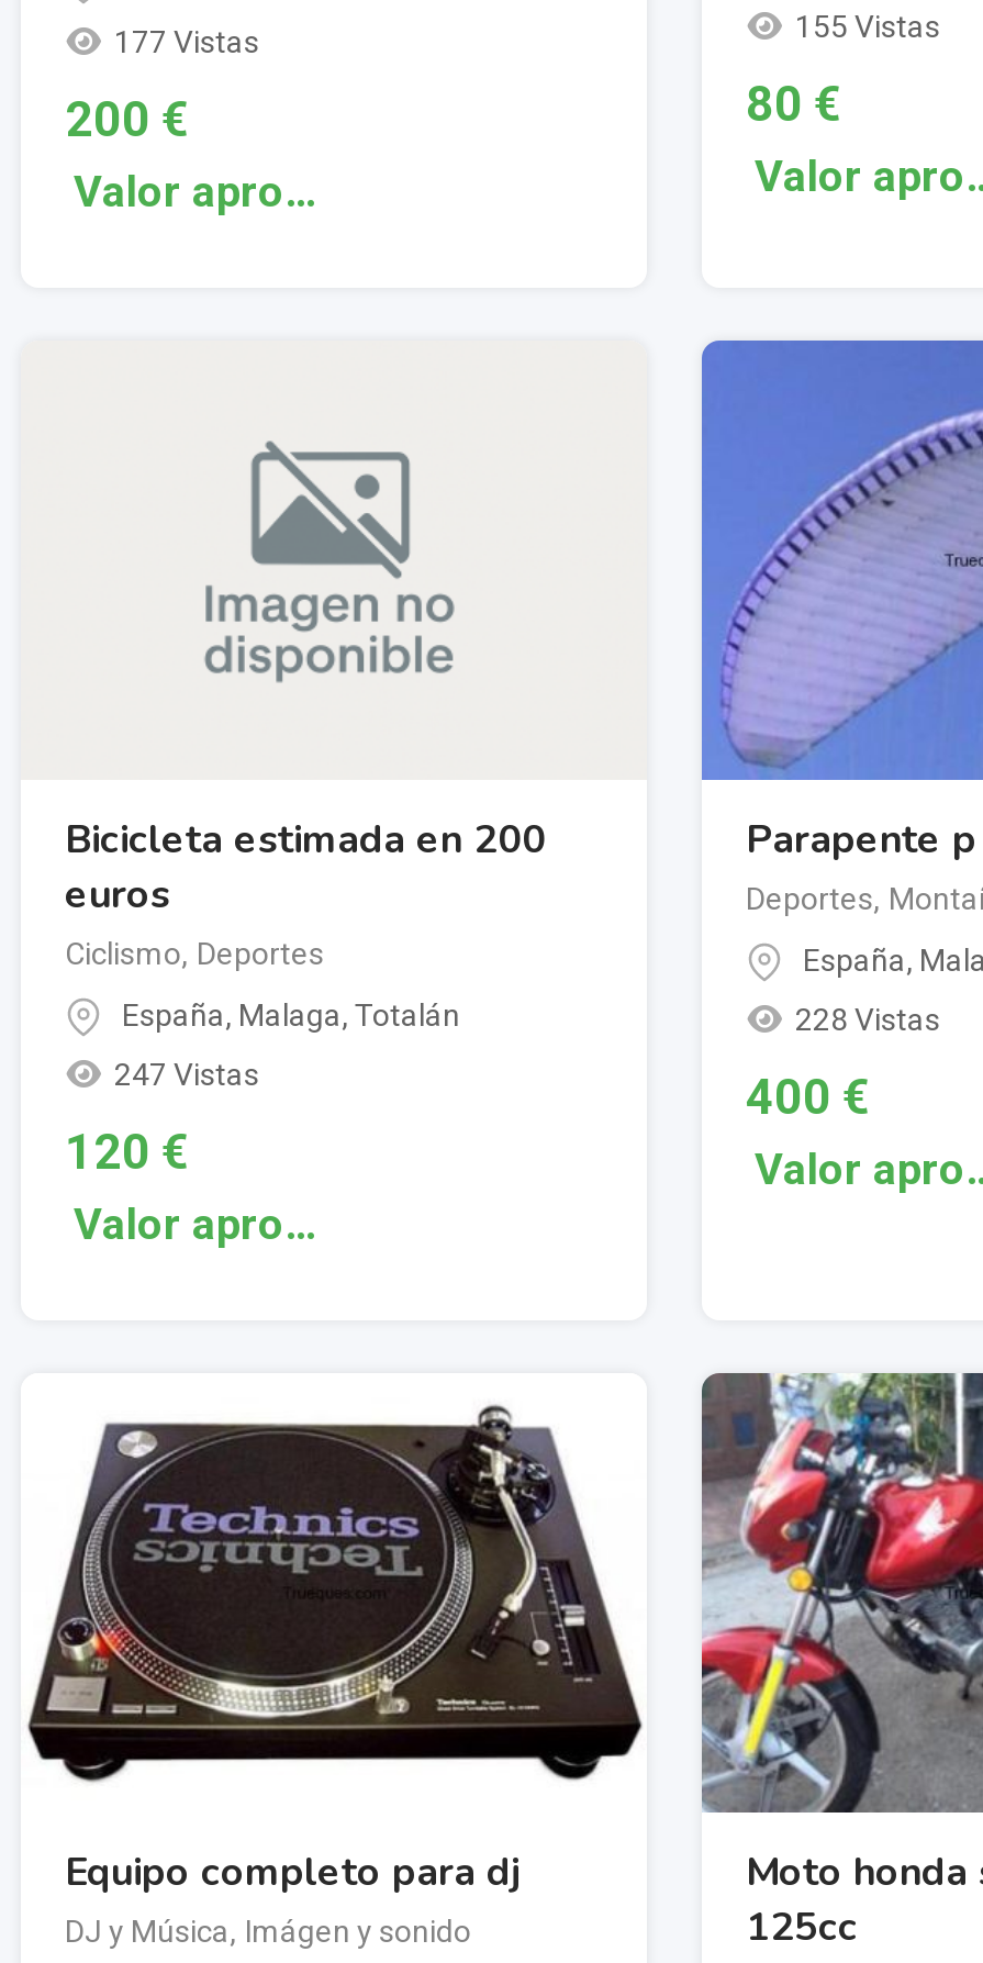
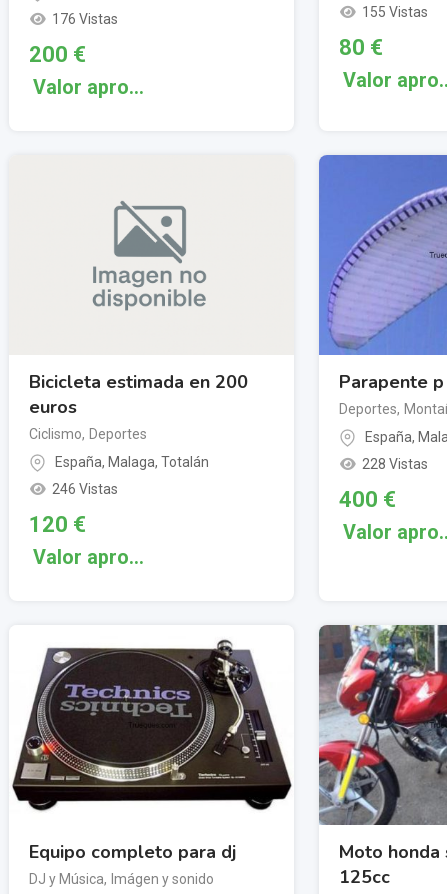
- 177 Vistas
+ 176 Vistas

- 247 Vistas
+ 246 Vistas
